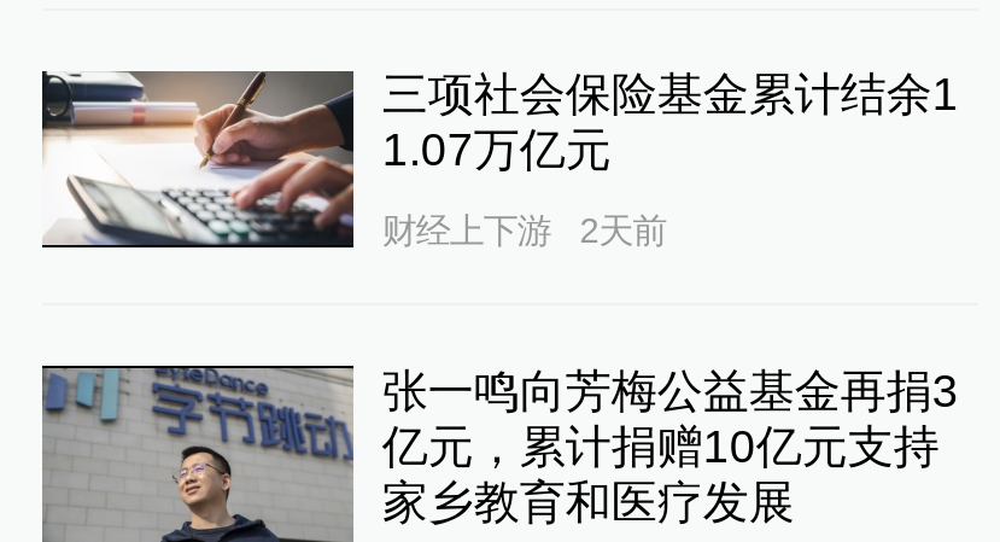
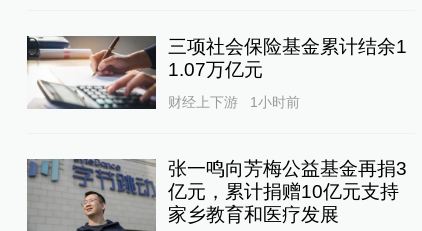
- 财经上下游 2天前
+ 财经上下游 1小时前
